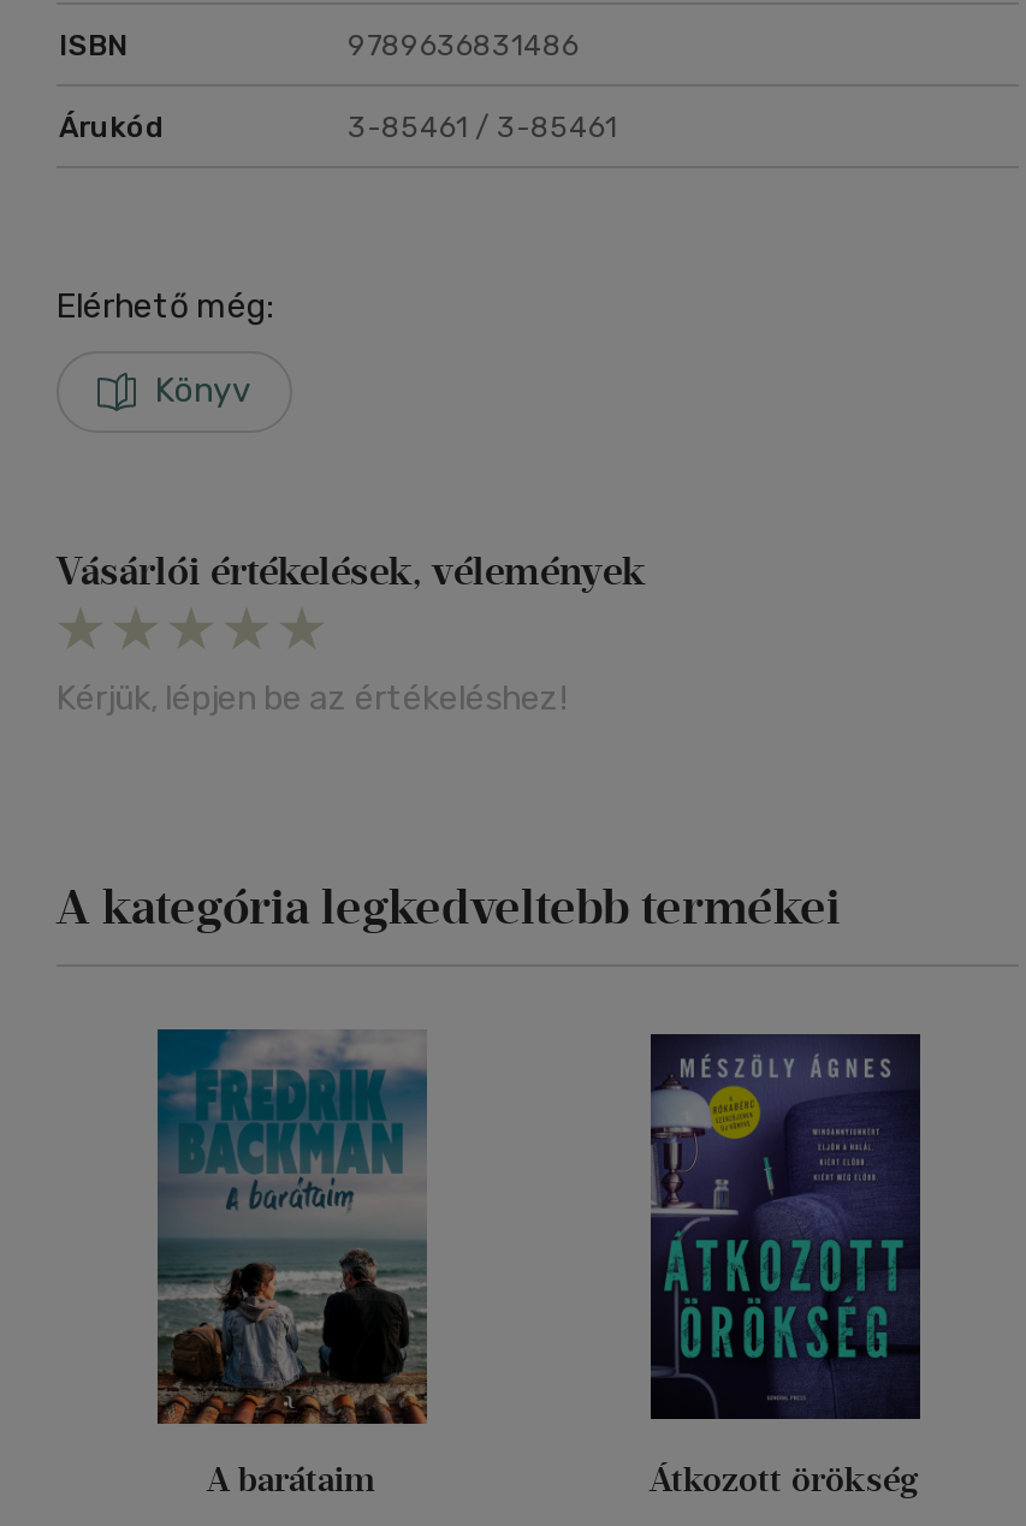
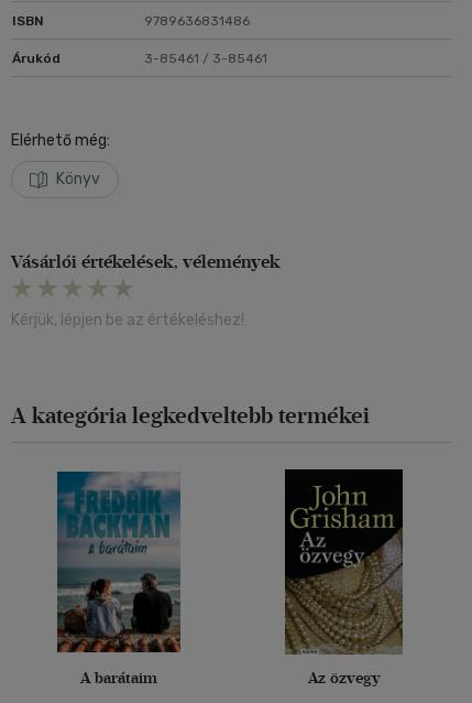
- [image]
- Átkozott örökség
+ [image]
+ Az özvegy
